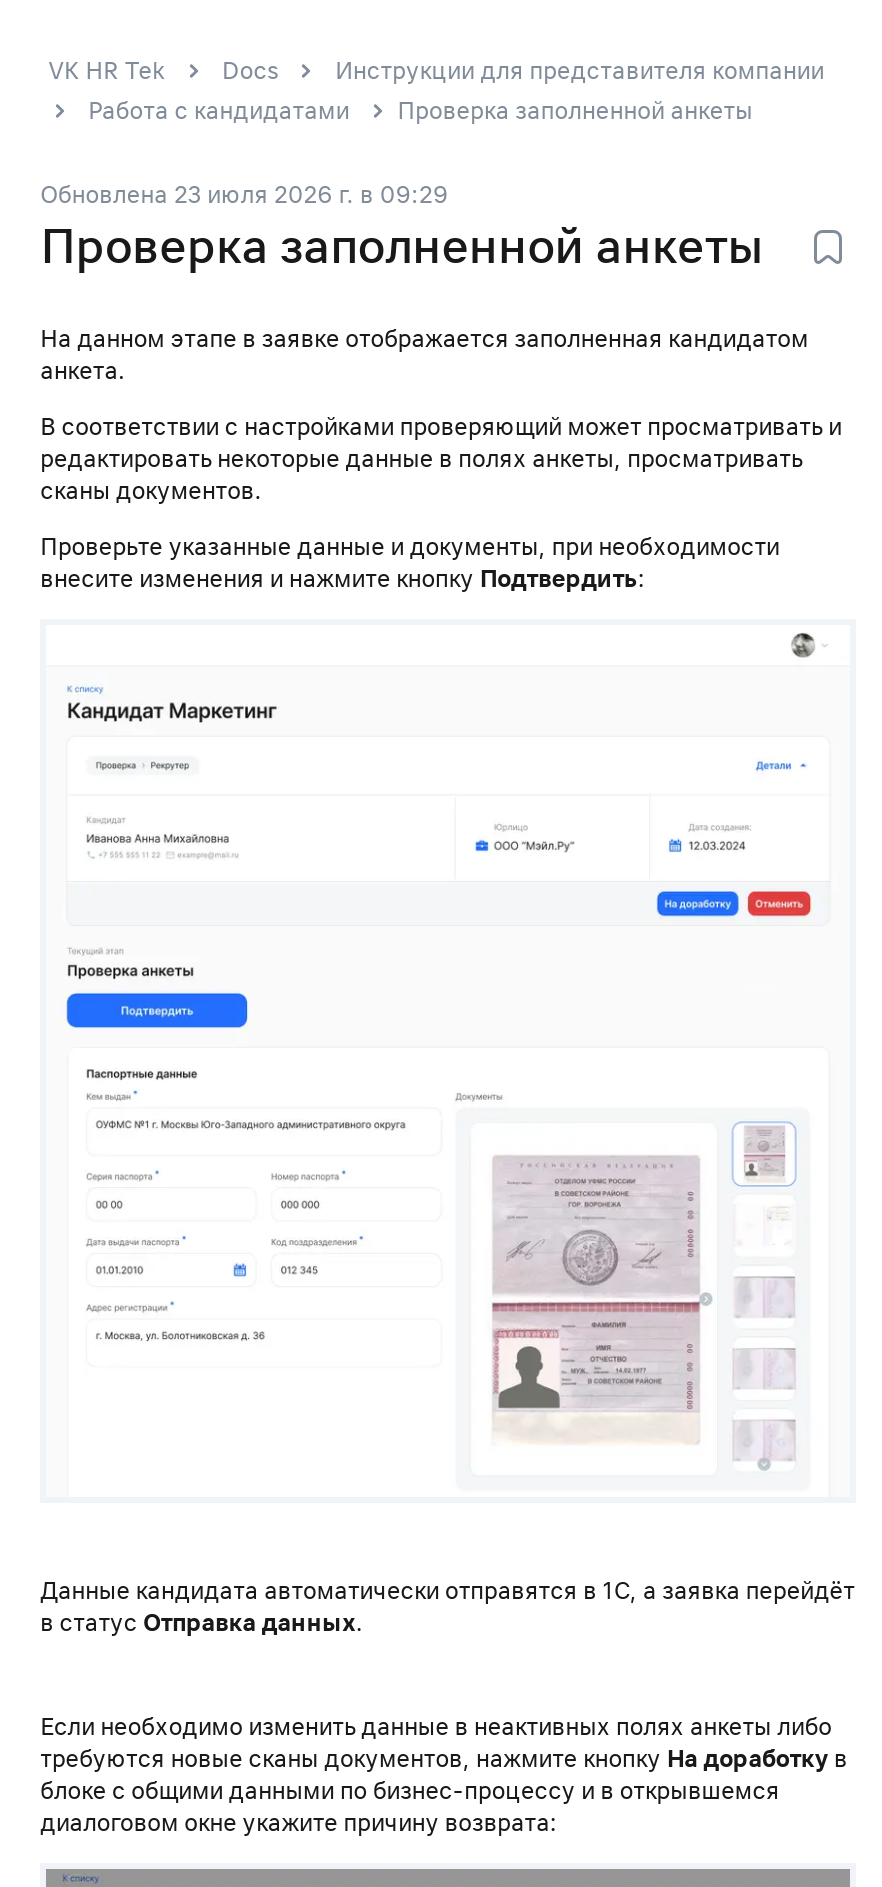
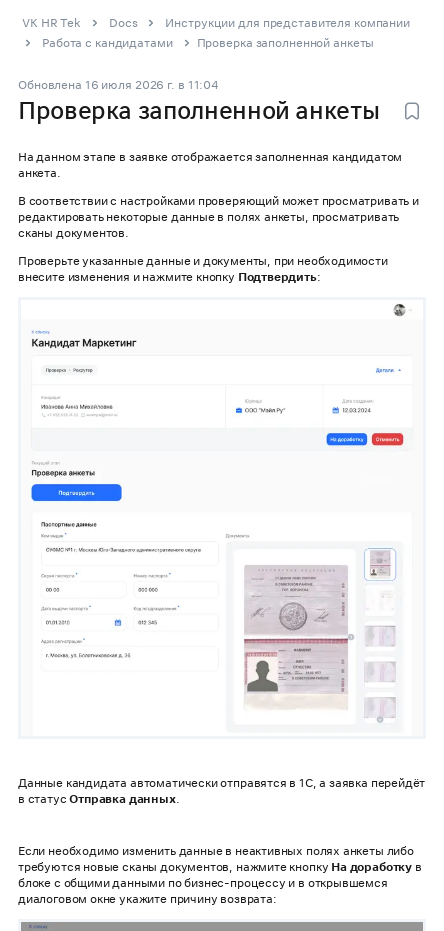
- Обновлена 23 июля 2026 г. в 09:29
+ Обновлена 16 июля 2026 г. в 11:04
